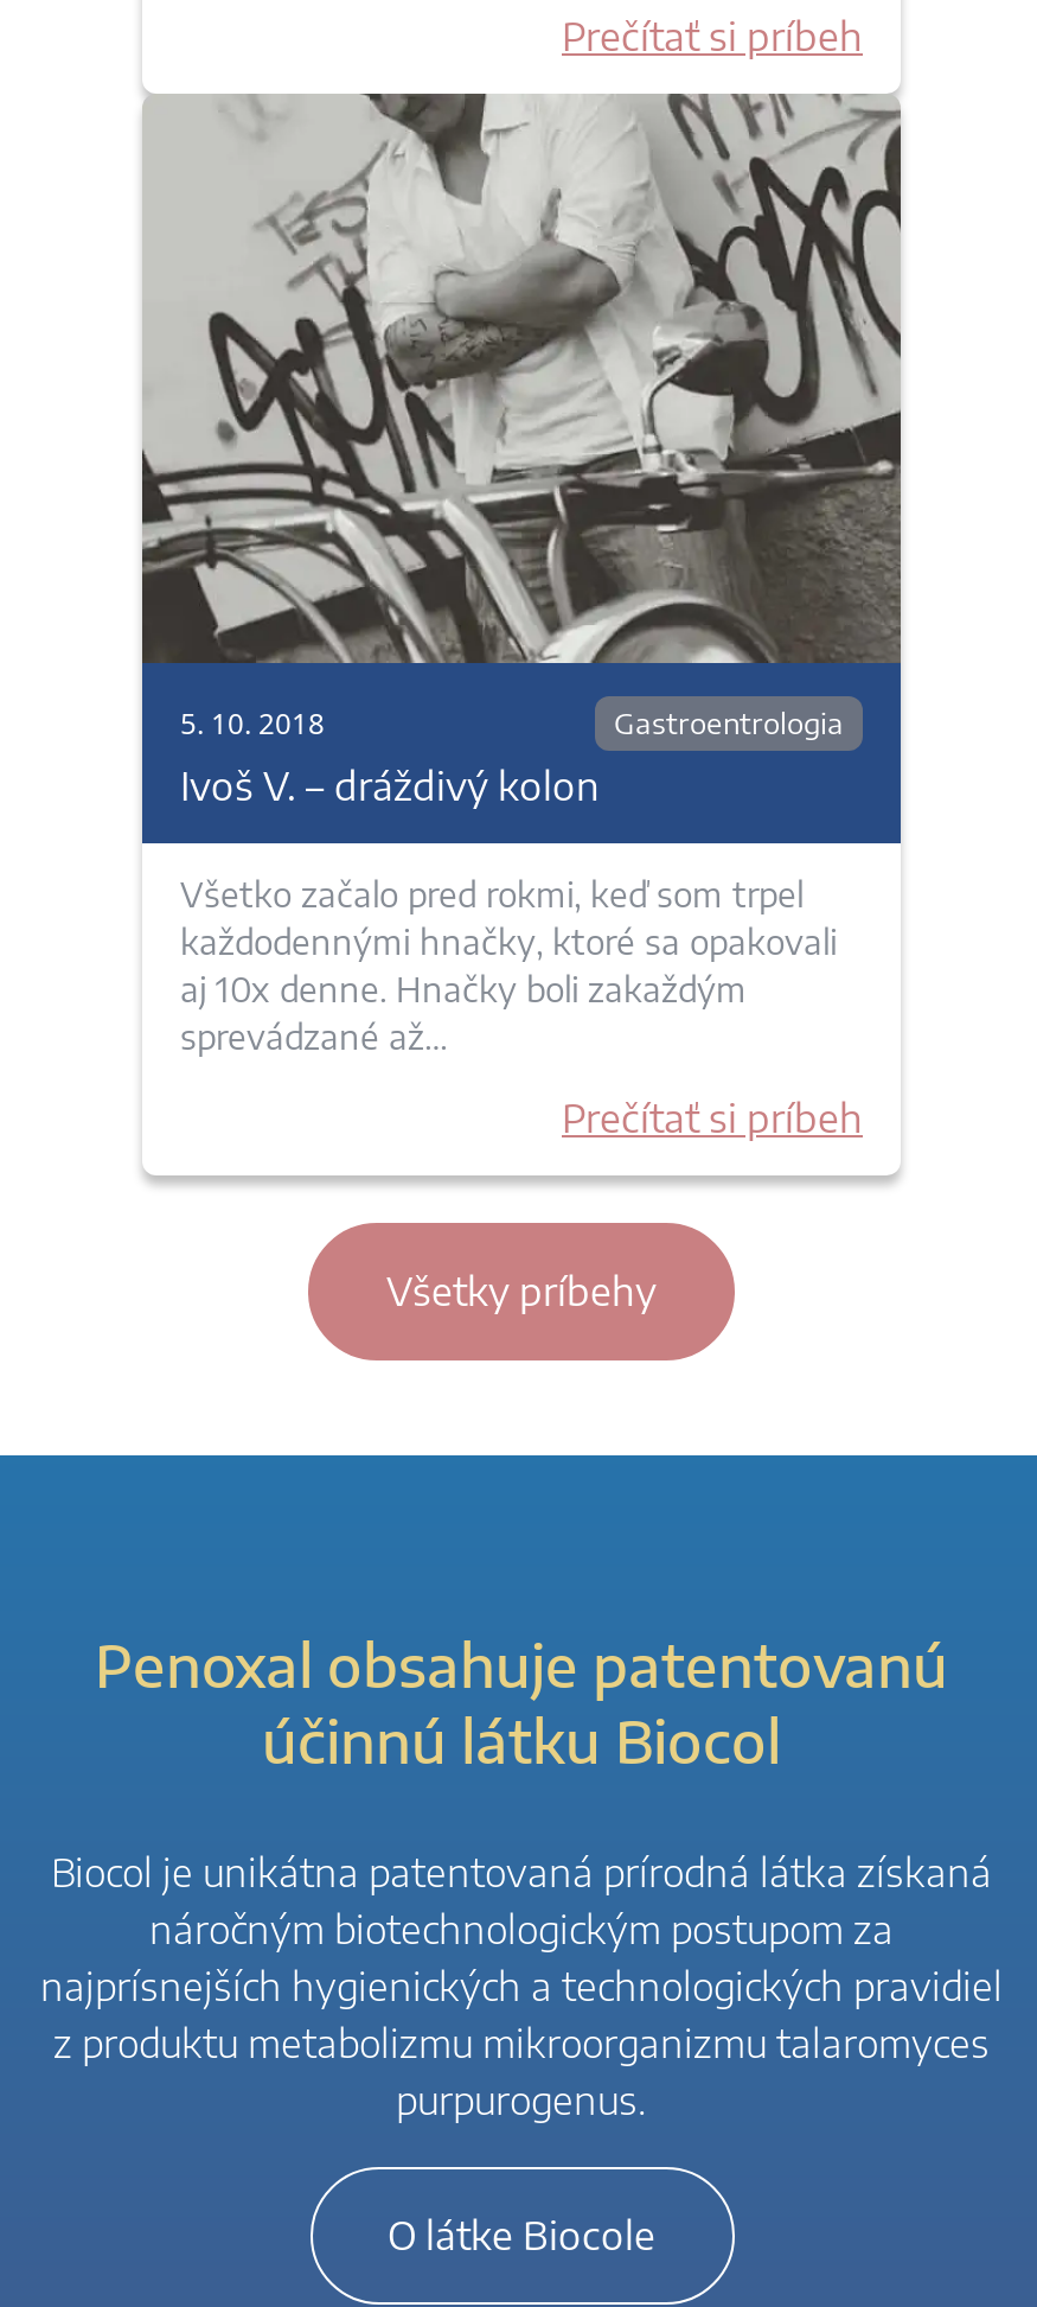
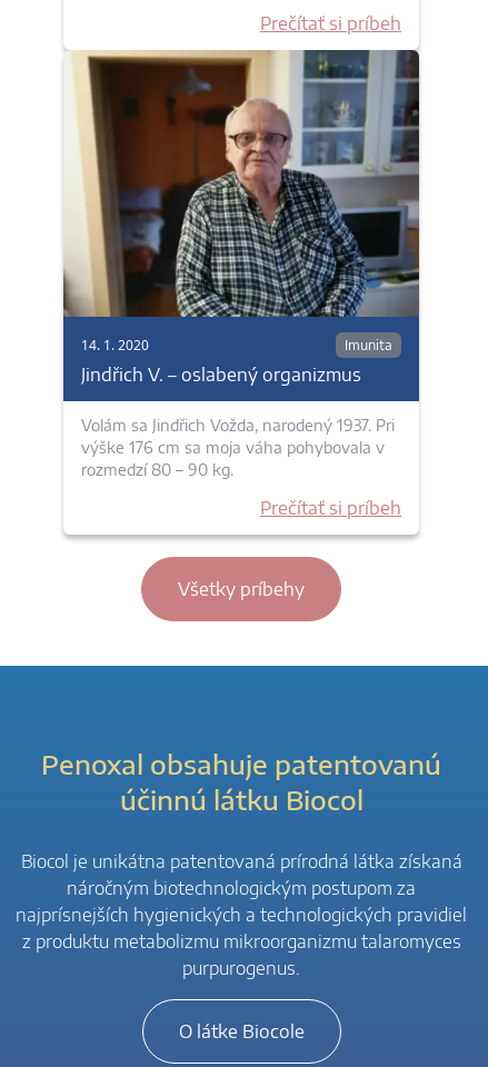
- [image]
- 5. 10. 2018
- Gastroentrologia
- Ivoš V. – dráždivý kolon
+ [image]
+ 14. 1. 2020
+ Imunita
+ Jindřich V. – oslabený organizmus

- Všetko začalo pred rokmi, keď som trpel
- každodennými hnačky, ktoré sa opakovali
- aj 10x denne. Hnačky boli zakaždým
- sprevádzané až…
+ Volám sa Jindřich Vožda, narodený 1937. Pri
+ výške 176 cm sa moja váha pohybovala v
+ rozmedzí 80 – 90 kg.
